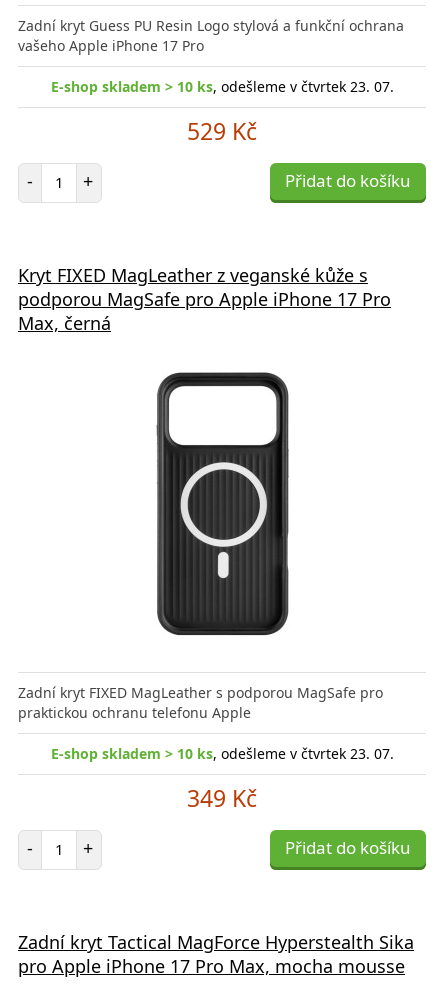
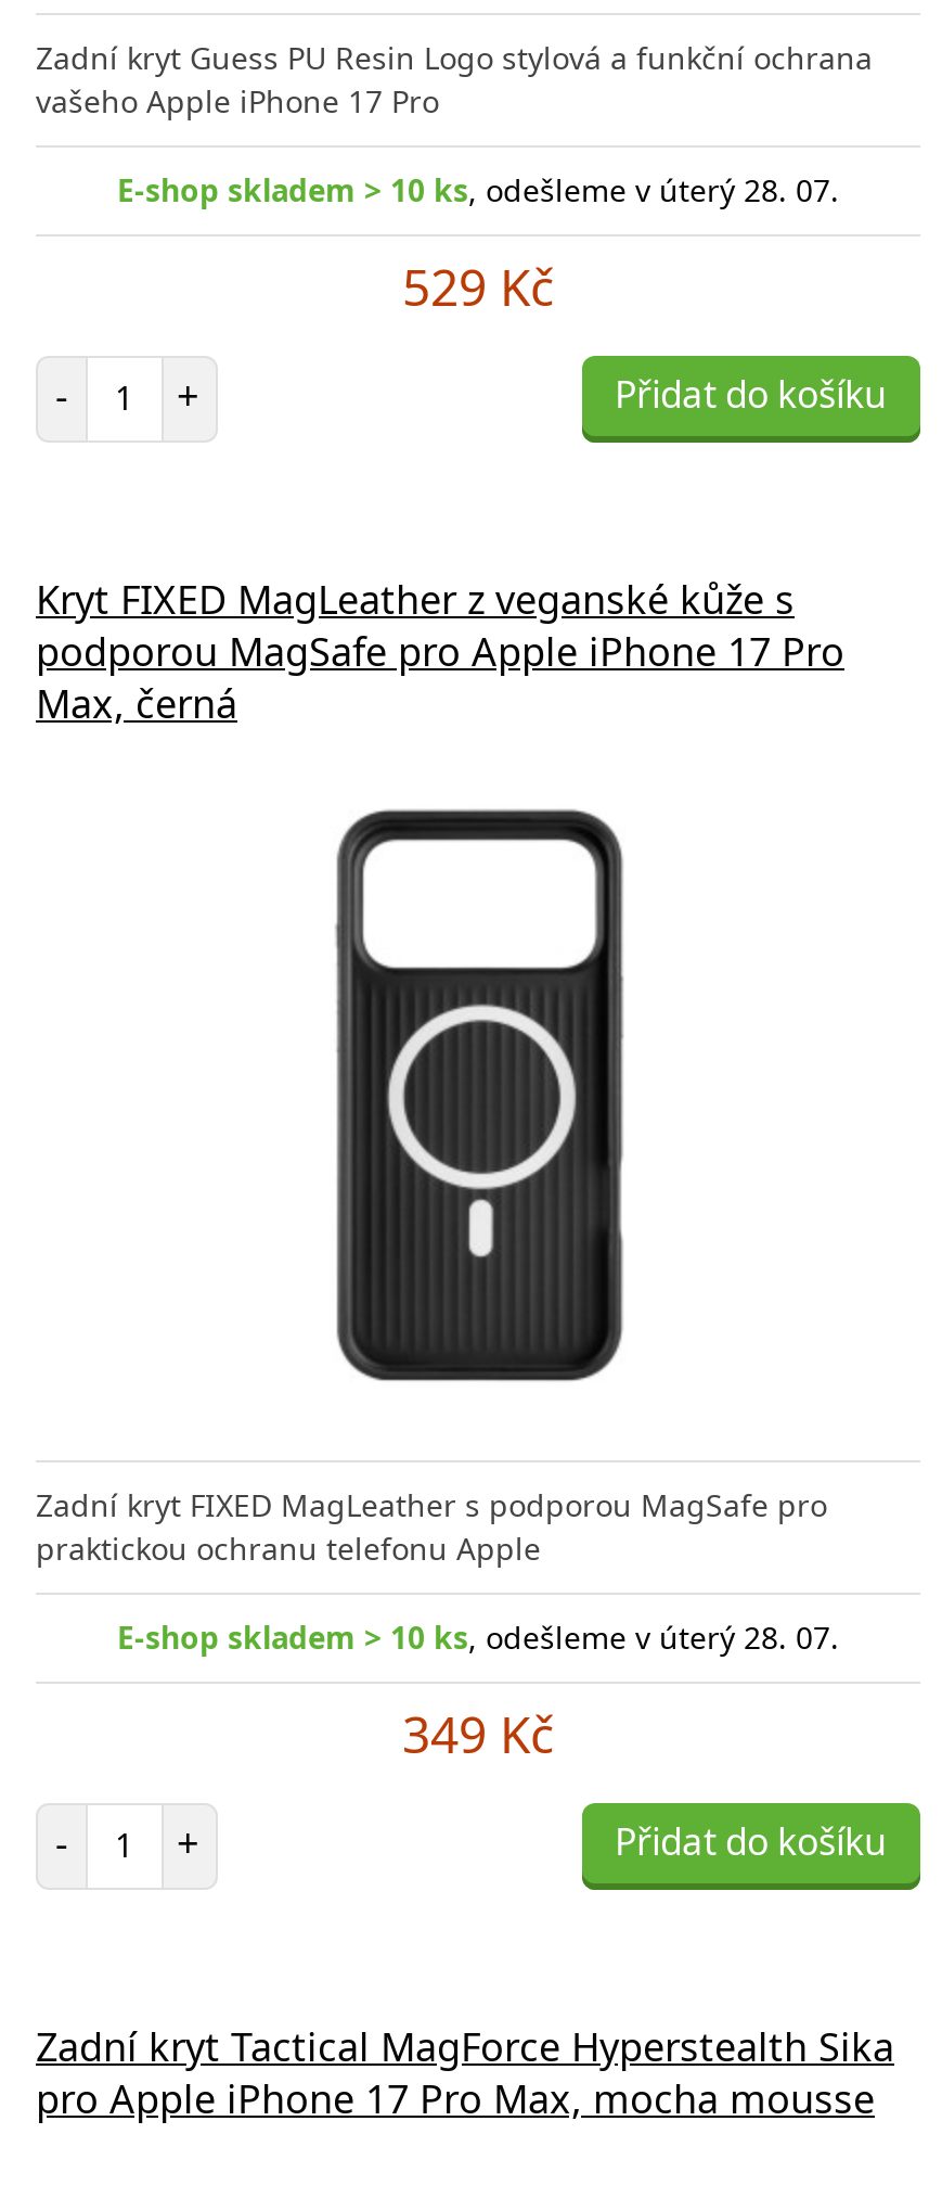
- E-shop skladem > 10 ks, odešleme v čtvrtek 23. 07.
+ E-shop skladem > 10 ks, odešleme v úterý 28. 07.

- E-shop skladem > 10 ks, odešleme v čtvrtek 23. 07.
+ E-shop skladem > 10 ks, odešleme v úterý 28. 07.
